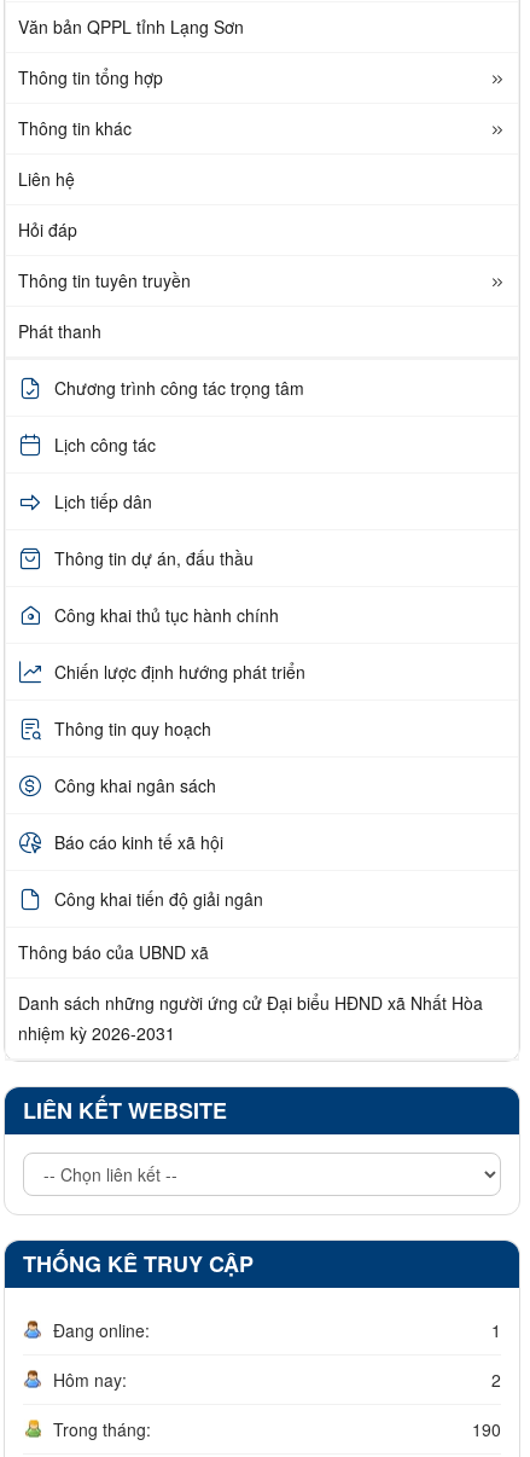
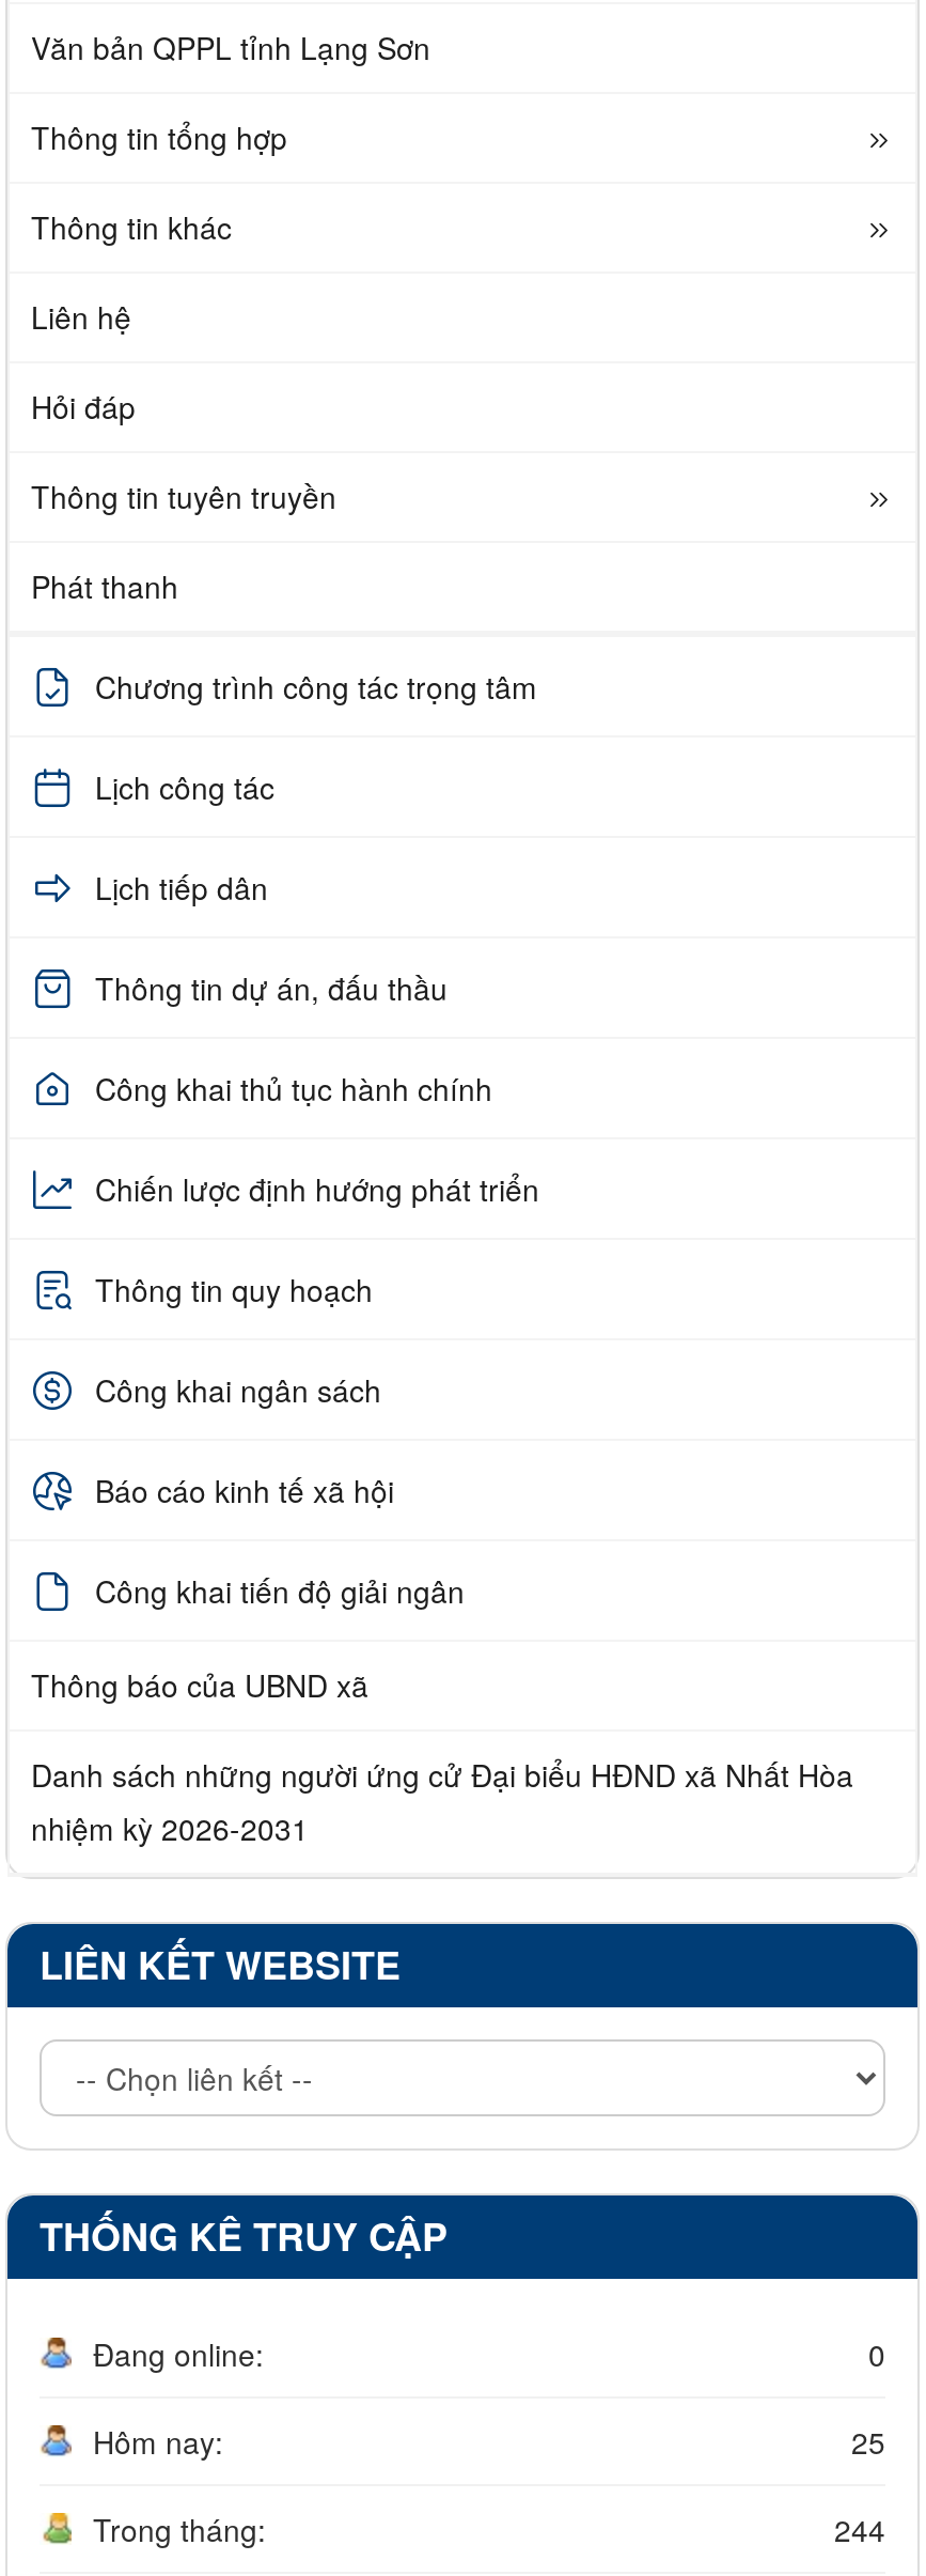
- 1
+ 0

- 2
+ 25

- 190
+ 244
